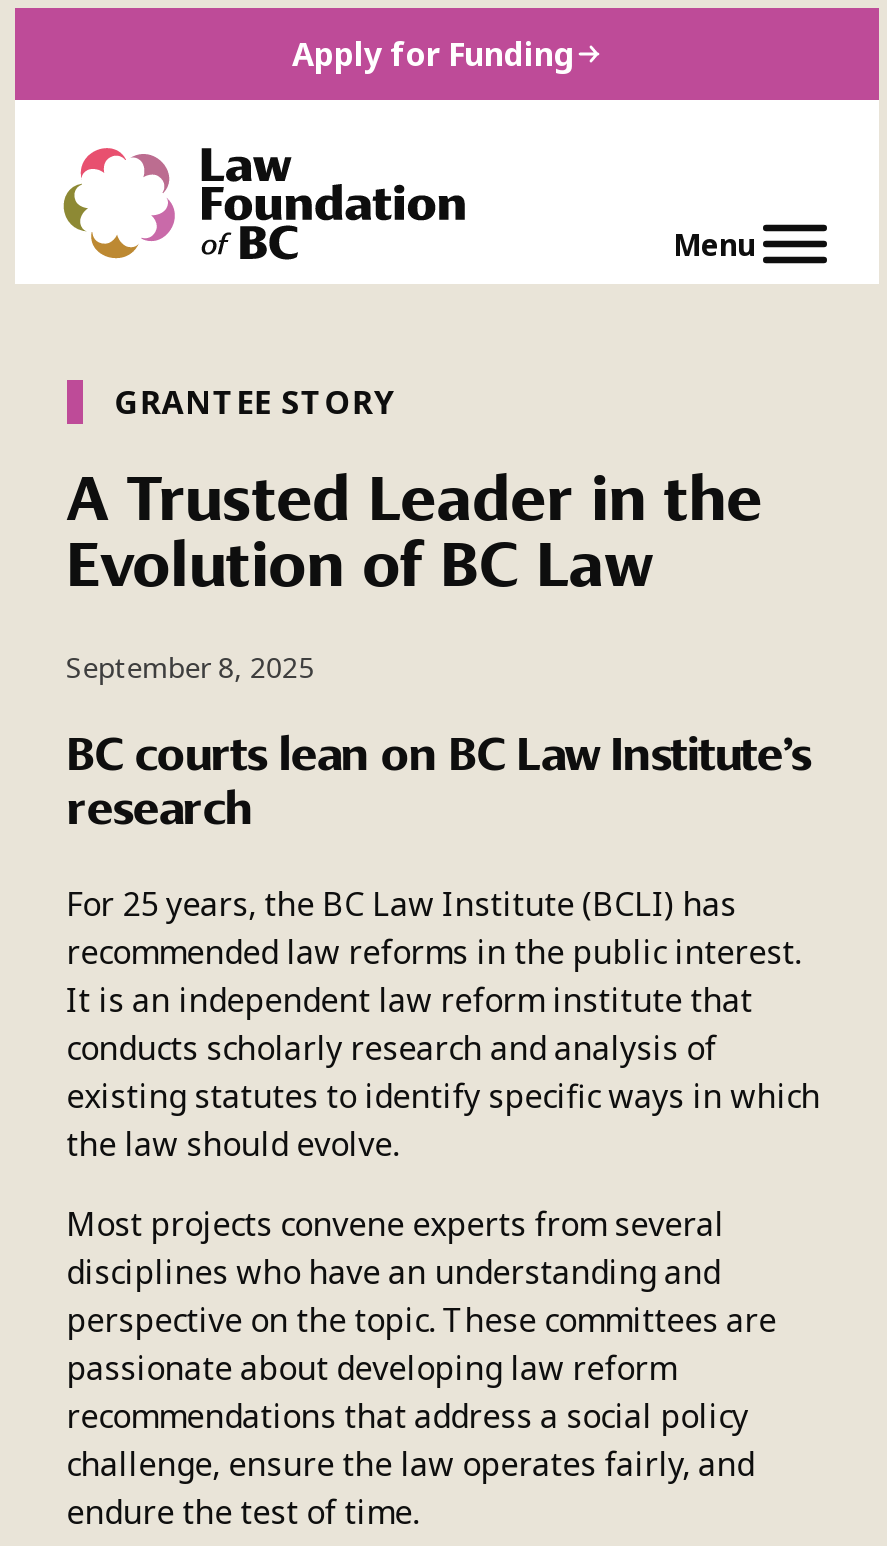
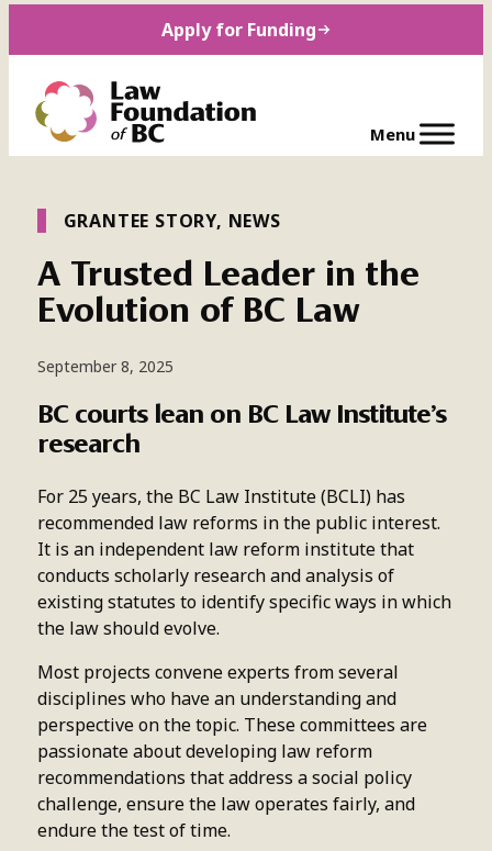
- GRANTEE STORY
+ GRANTEE STORY, NEWS
